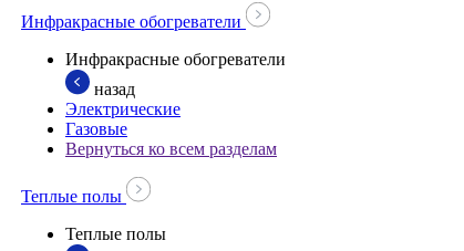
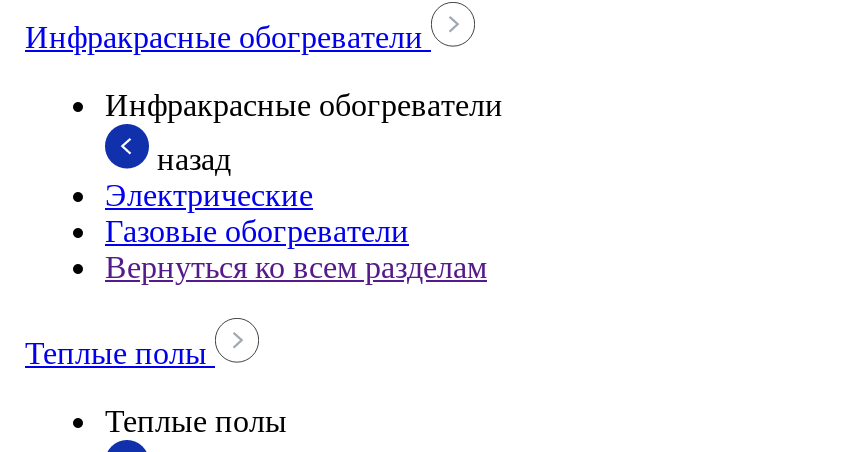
- Газовые
+ Газовые обогреватели
